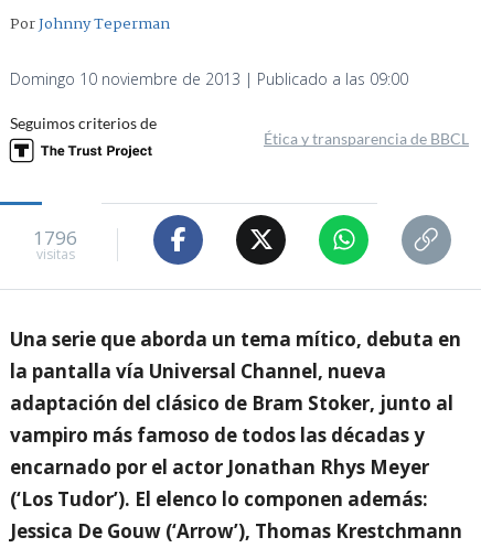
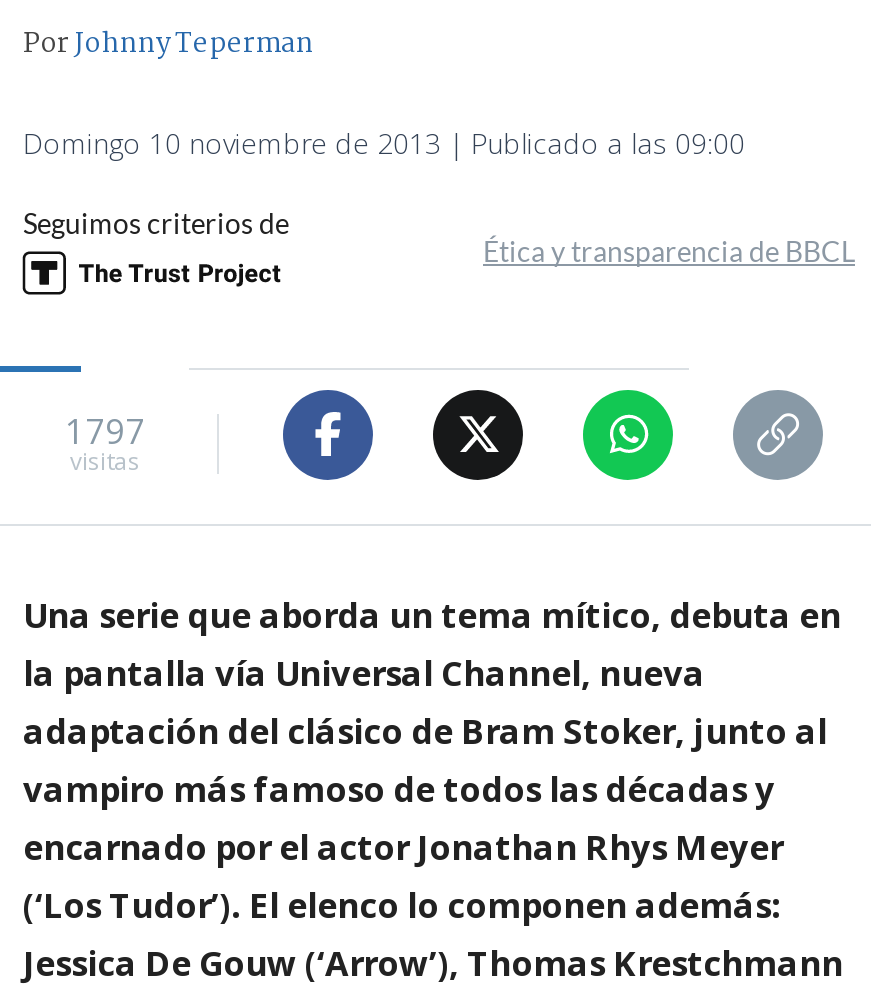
- 1796
+ 1797
